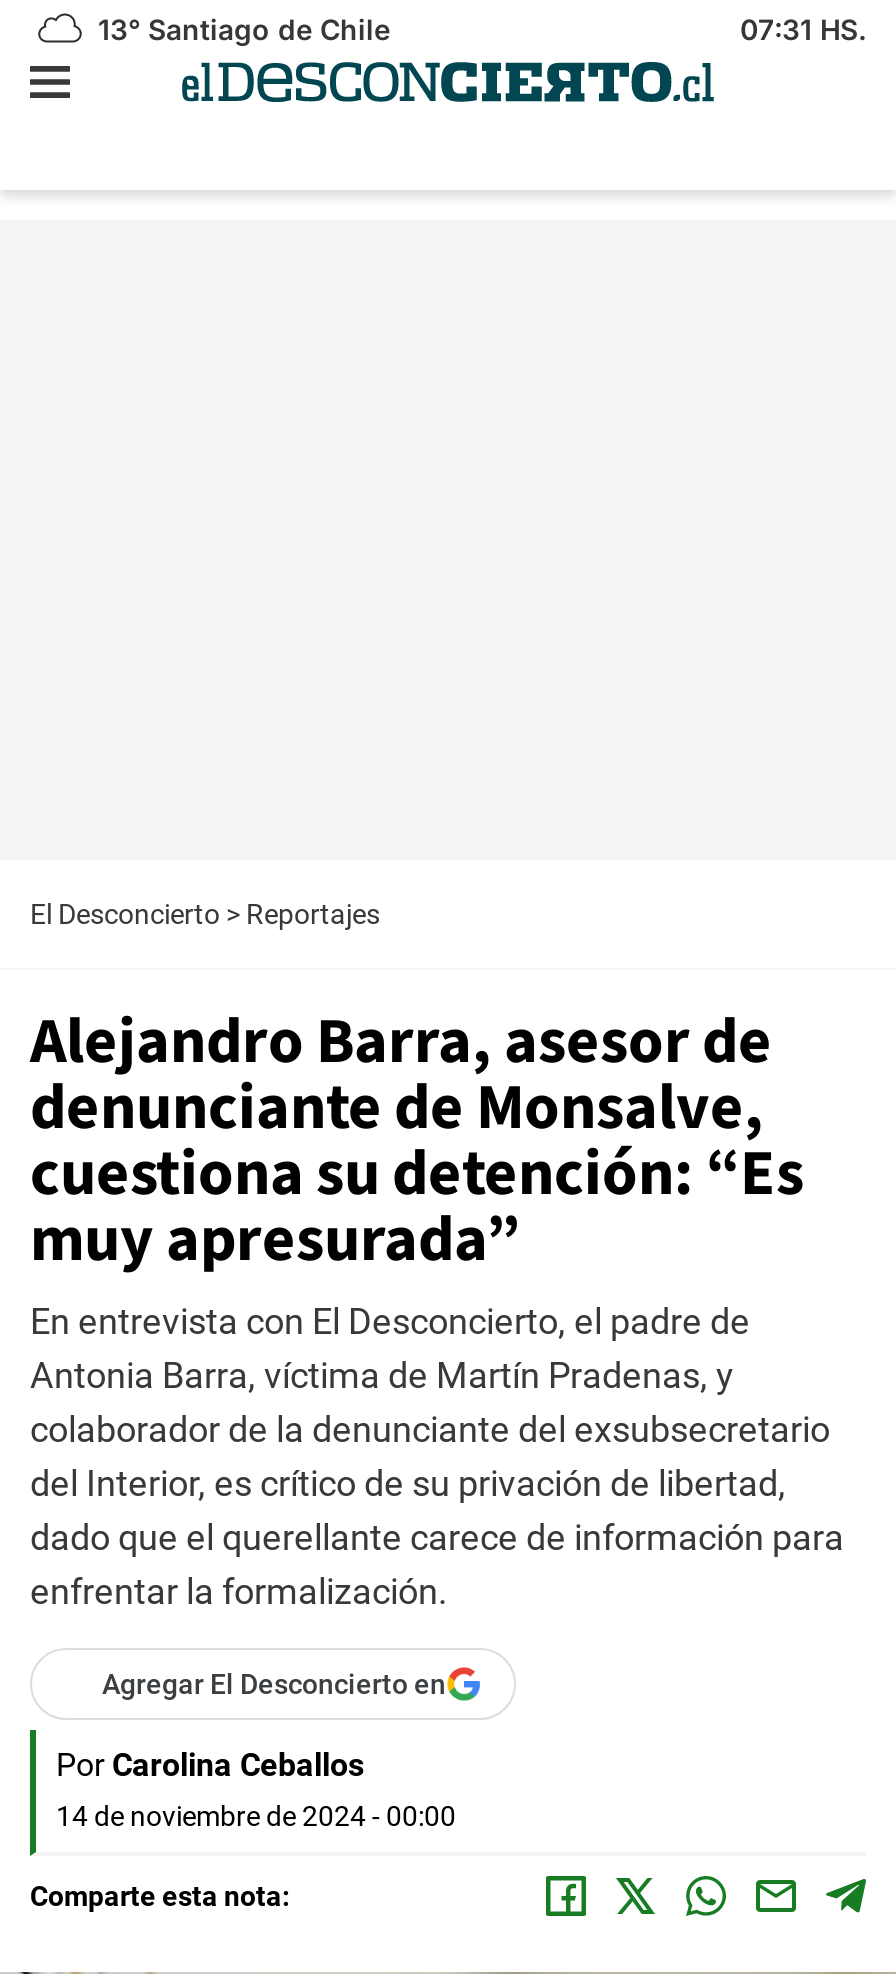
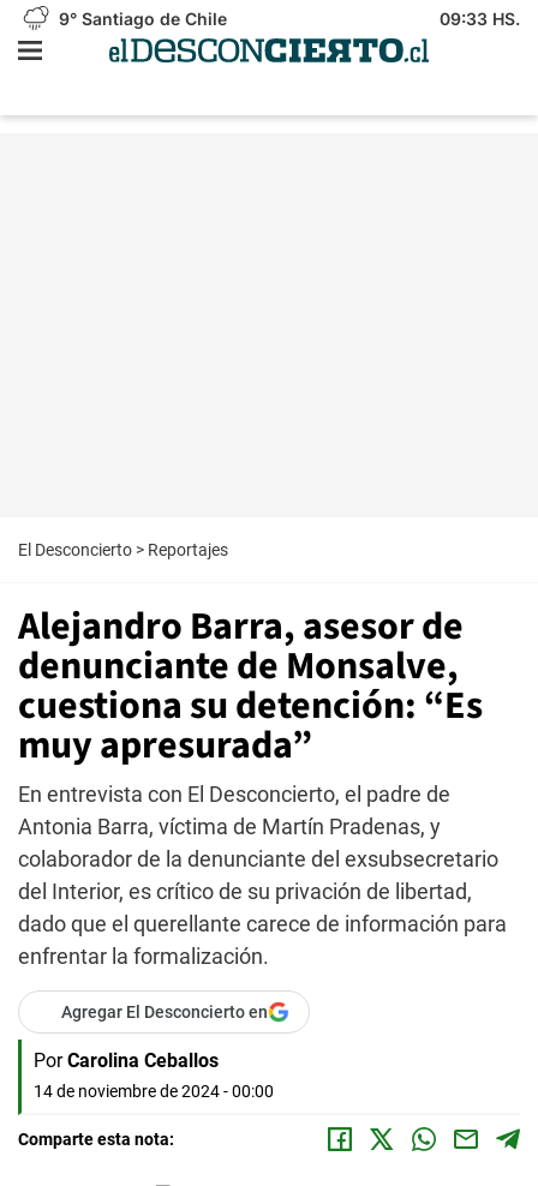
- 13° Santiago de Chile
+ 9° Santiago de Chile

- 07:31 HS.
+ 09:33 HS.
